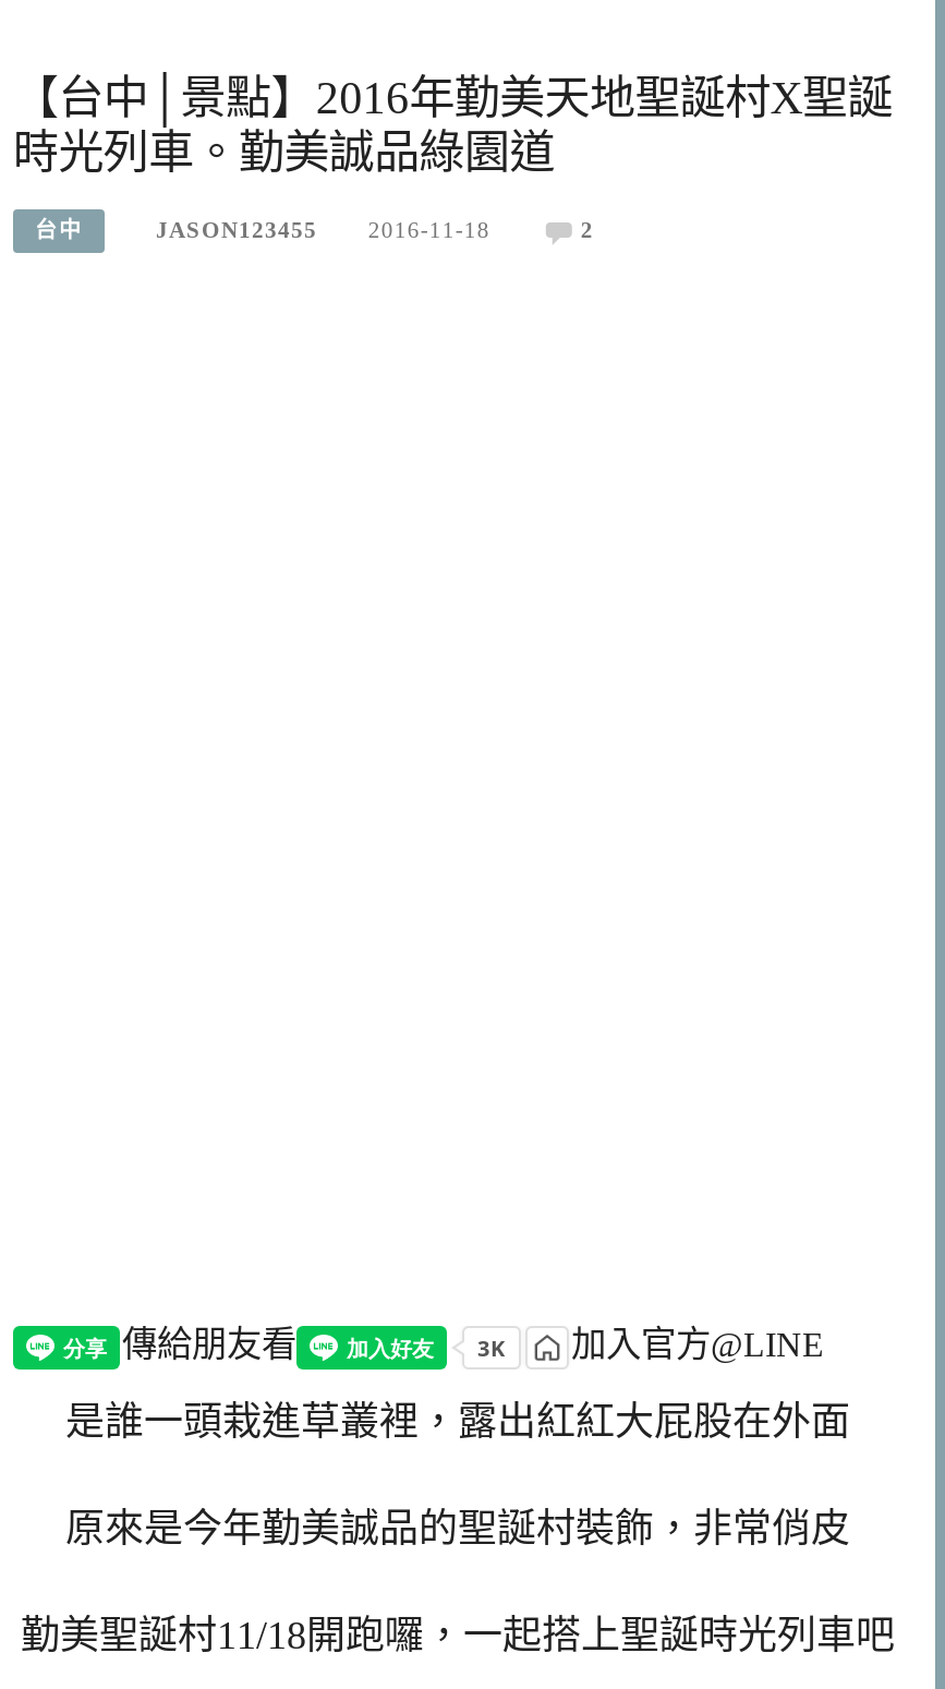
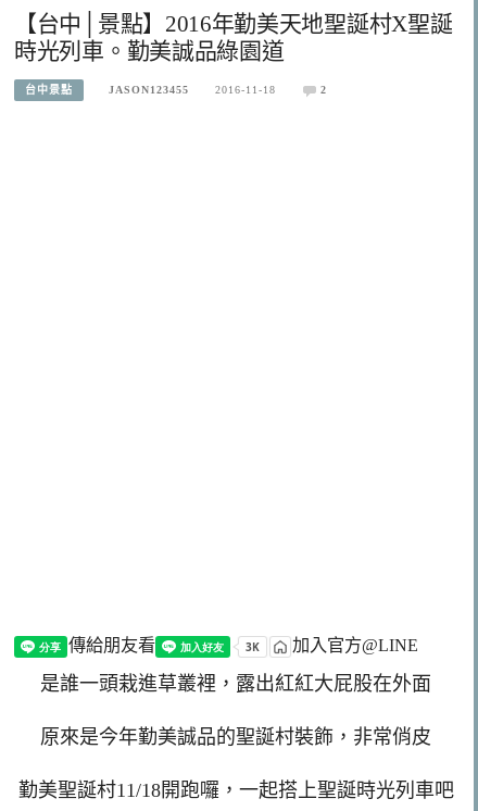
- 台中
+ 台中景點
